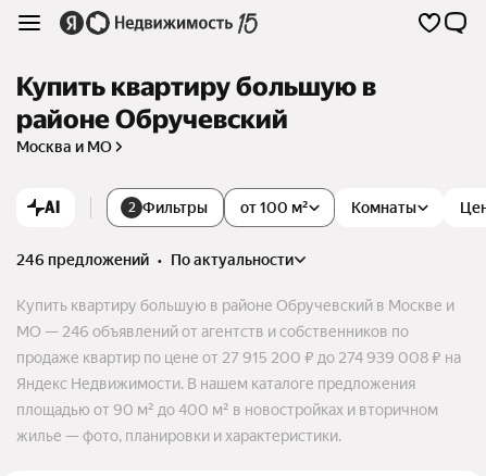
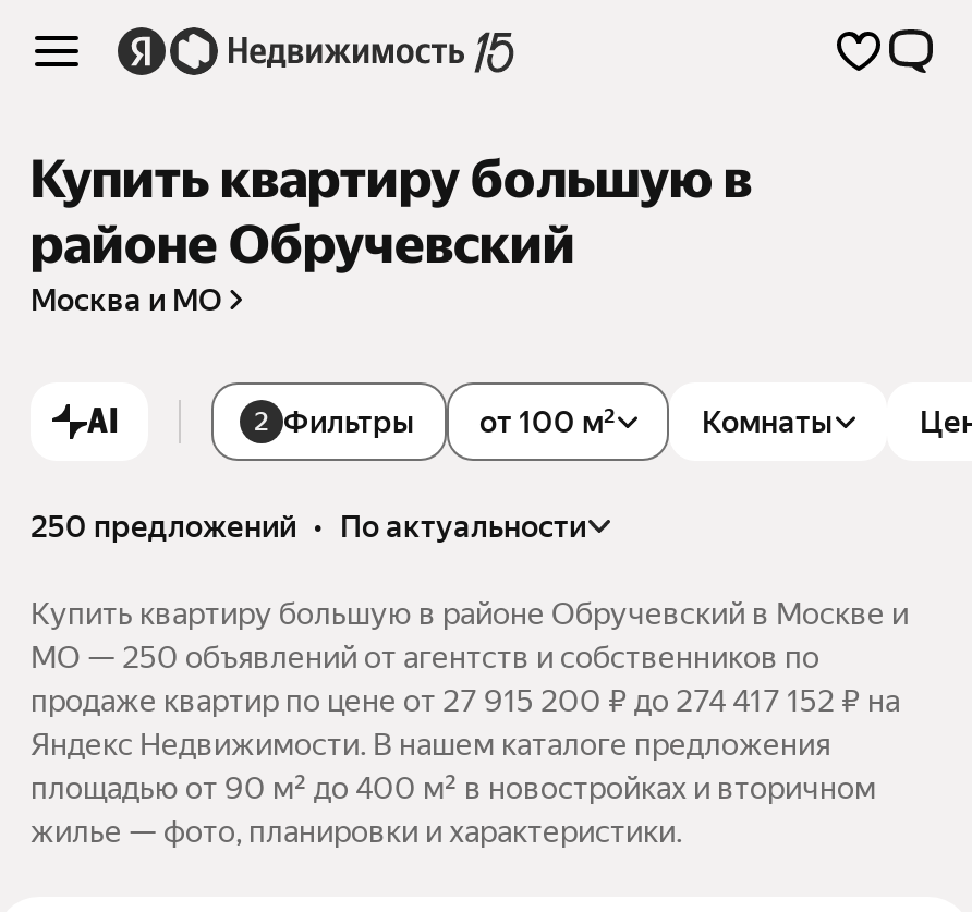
- 246 предложений • по актуальности
+ 250 предложений • по актуальности

- МО — 246 объявлений от агентств и собственников по
+ МО — 250 объявлений от агентств и собственников по

- продаже квартир по цене от 27 915 200 ₽ до 274 939 008 ₽ на
+ продаже квартир по цене от 27 915 200 ₽ до 274 417 152 ₽ на
